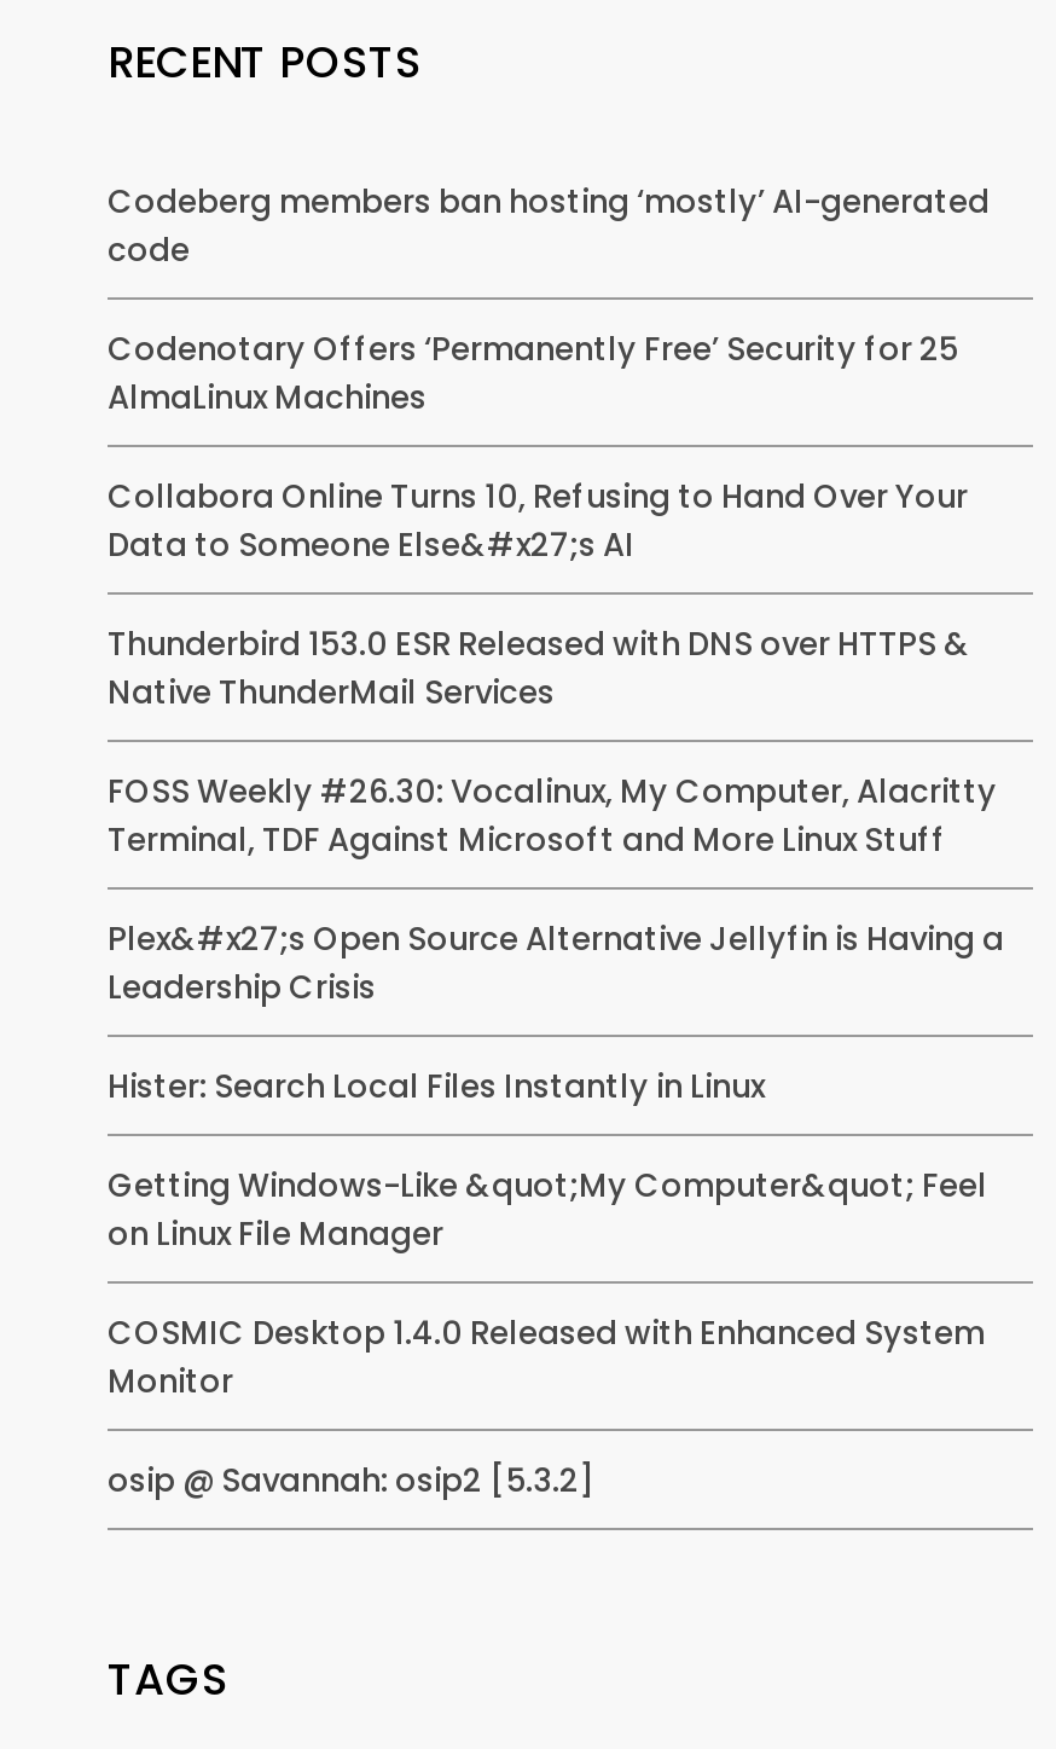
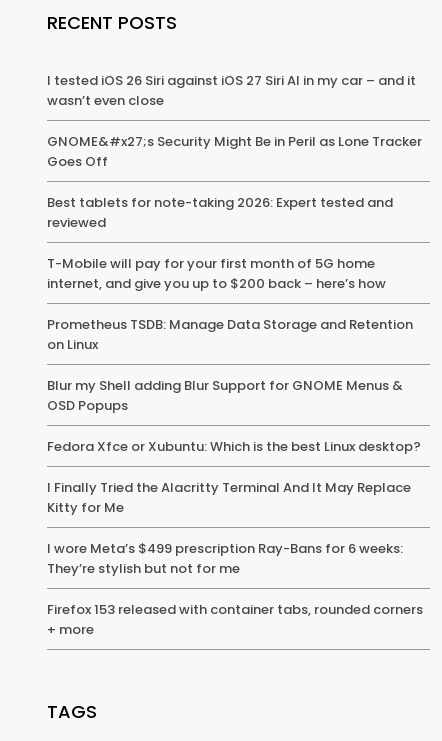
- Codeberg members ban hosting ‘mostly’ AI-generated
- code
+ I tested iOS 26 Siri against iOS 27 Siri AI in my car – and it
+ wasn’t even close

- Codenotary Offers ‘Permanently Free’ Security for 25
- AlmaLinux Machines
+ GNOME&#x27;s Security Might Be in Peril as Lone Tracker
+ Goes Off

- Collabora Online Turns 10, Refusing to Hand Over Your
- Data to Someone Else&#x27;s AI
+ Best tablets for note-taking 2026: Expert tested and
+ reviewed

- Thunderbird 153.0 ESR Released with DNS over HTTPS &
- Native ThunderMail Services
+ T-Mobile will pay for your first month of 5G home
+ internet, and give you up to $200 back – here’s how

- FOSS Weekly #26.30: Vocalinux, My Computer, Alacritty
- Terminal, TDF Against Microsoft and More Linux Stuff
+ Prometheus TSDB: Manage Data Storage and Retention
+ on Linux

- Plex&#x27;s Open Source Alternative Jellyfin is Having a
- Leadership Crisis
+ Blur my Shell adding Blur Support for GNOME Menus &
+ OSD Popups

- Hister: Search Local Files Instantly in Linux
+ Fedora Xfce or Xubuntu: Which is the best Linux desktop?

- Getting Windows-Like &quot;My Computer&quot; Feel
- on Linux File Manager
+ I Finally Tried the Alacritty Terminal And It May Replace
+ Kitty for Me

- COSMIC Desktop 1.4.0 Released with Enhanced System
- Monitor
+ I wore Meta’s $499 prescription Ray-Bans for 6 weeks:
+ They’re stylish but not for me

- osip @ Savannah: osip2 [5.3.2]
+ Firefox 153 released with container tabs, rounded corners
+ + more
